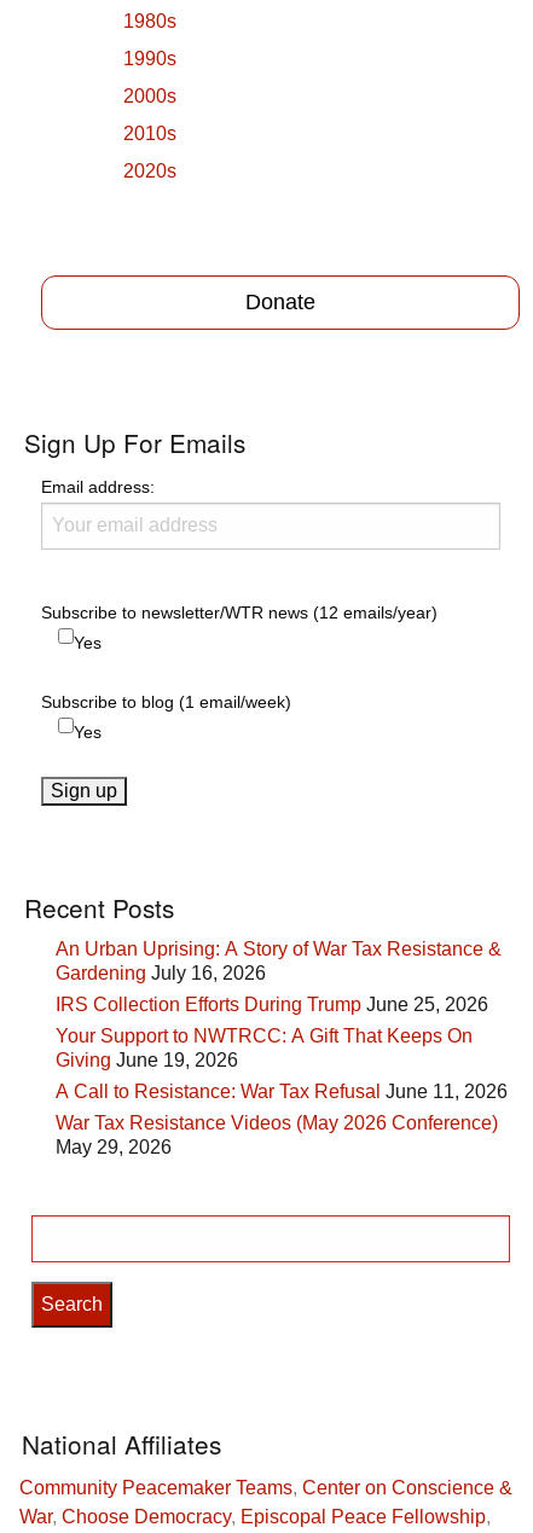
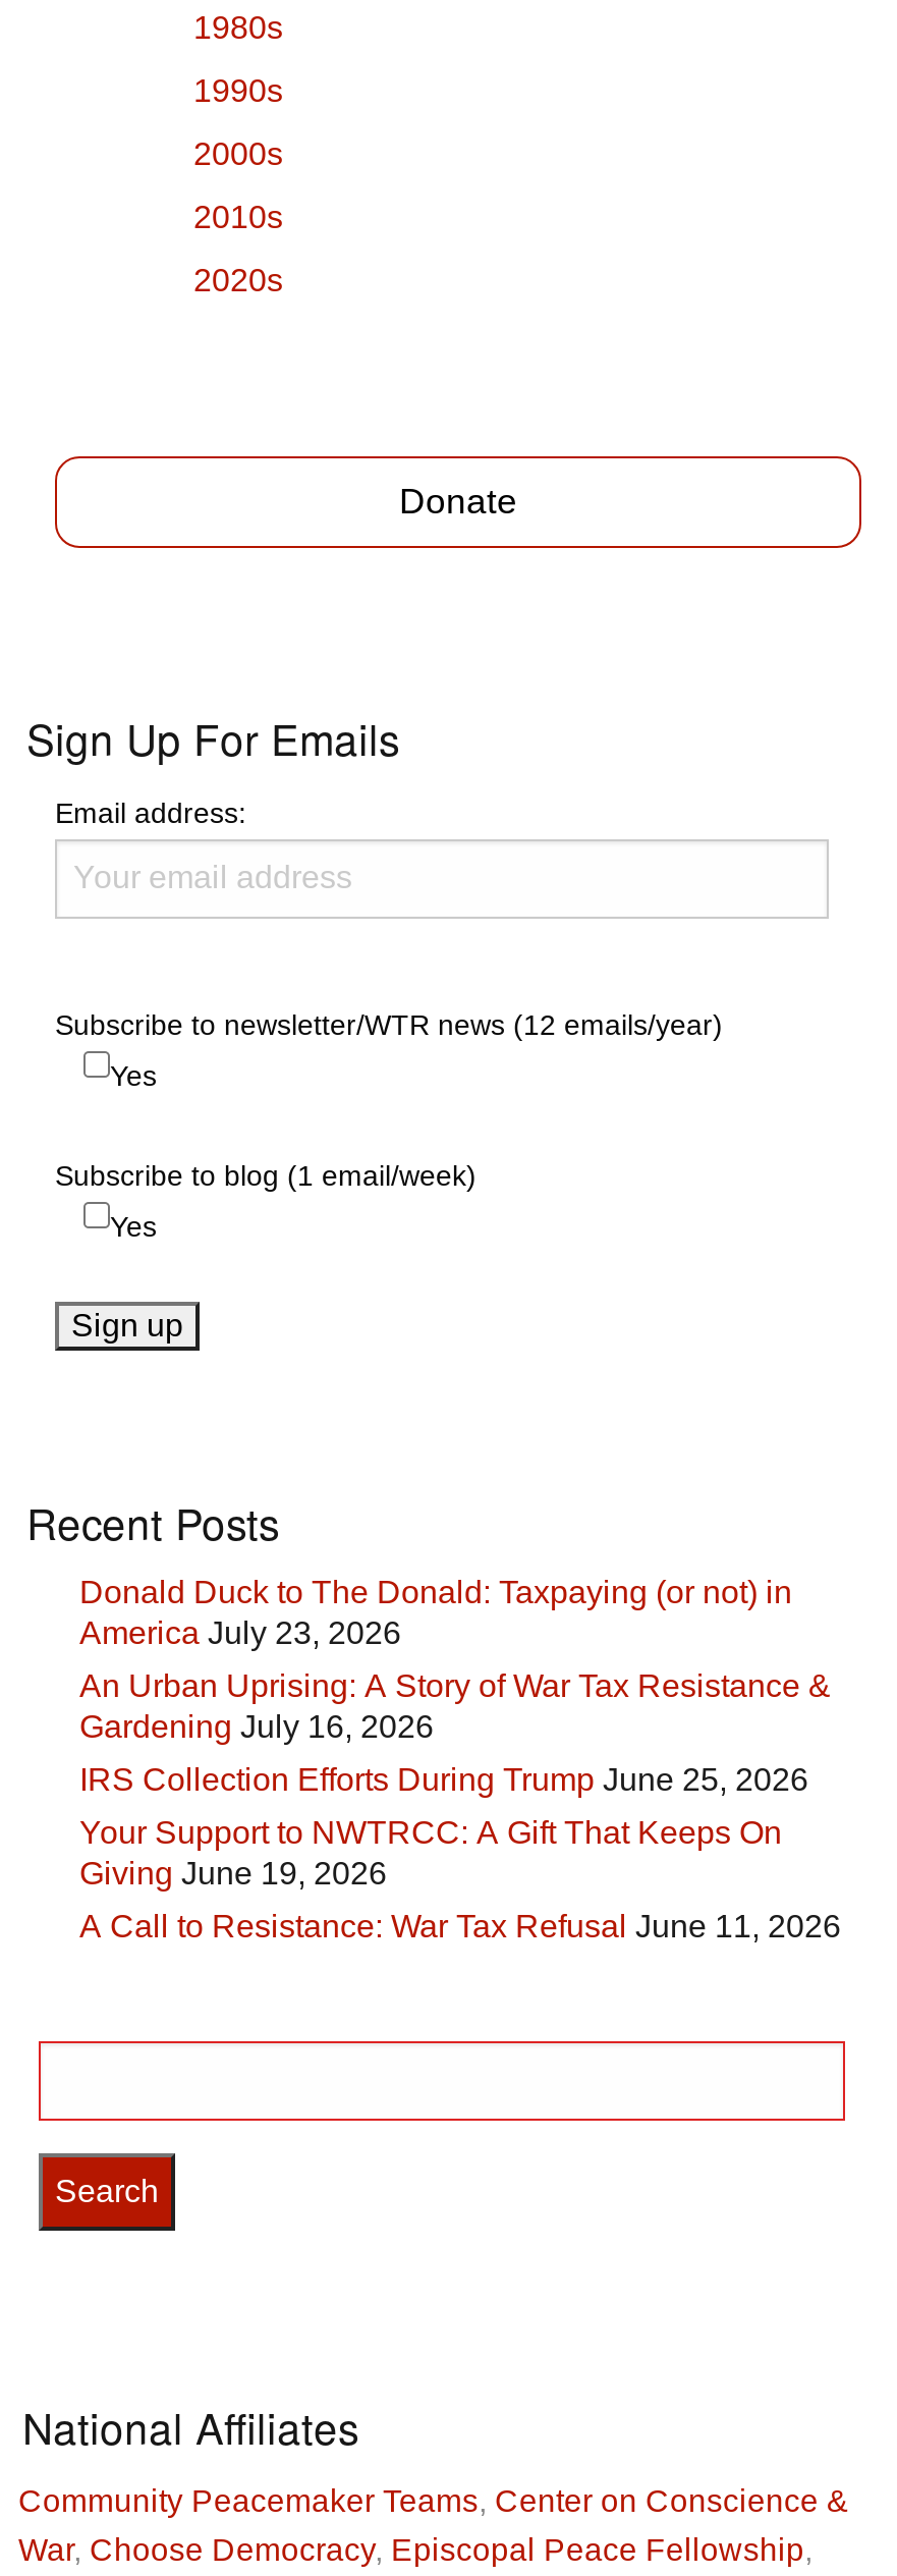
+ Donald Duck to The Donald: Taxpaying (or not) in
+ America July 23, 2026

moved down: An Urban Uprising: A Story of War Tax Resistance & | Gardening July 16, 2026 | IRS Collection Efforts During Trump June 25, 2026 | Your Support to NWTRCC: A Gift That Keeps On | Giving June 19, 2026 | A Call to Resistance: War Tax Refusal June 11, 2026

- War Tax Resistance Videos (May 2026 Conference)
- May 29, 2026
